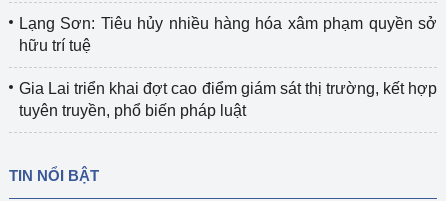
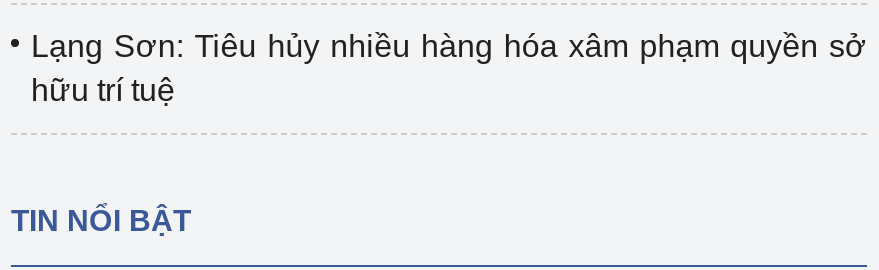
- Gia Lai triển khai đợt cao điểm giám sát thị trường, kết hợp
- tuyên truyền, phổ biến pháp luật
